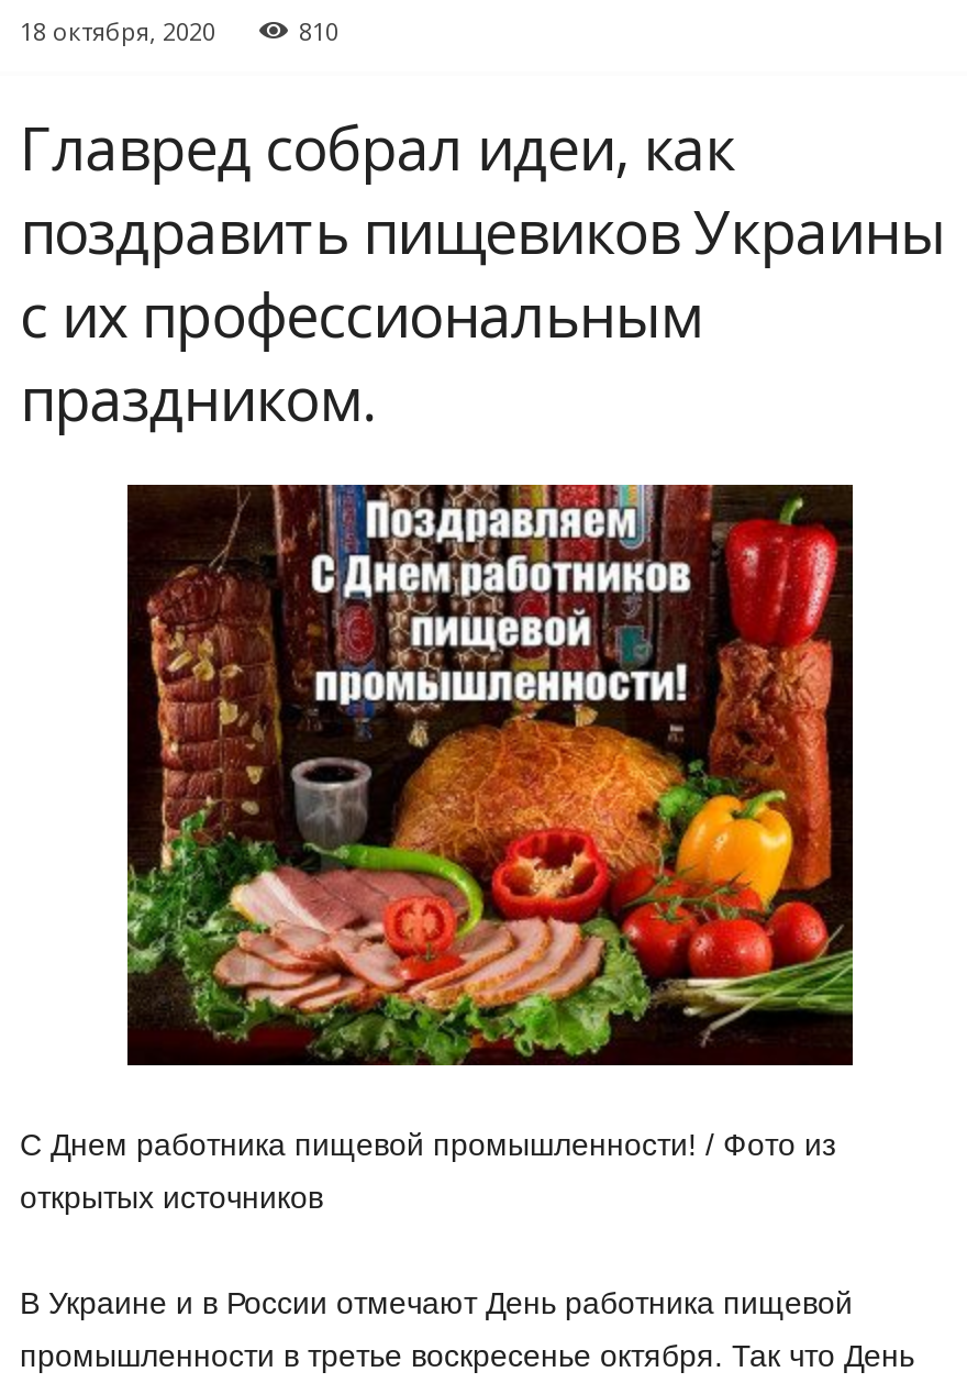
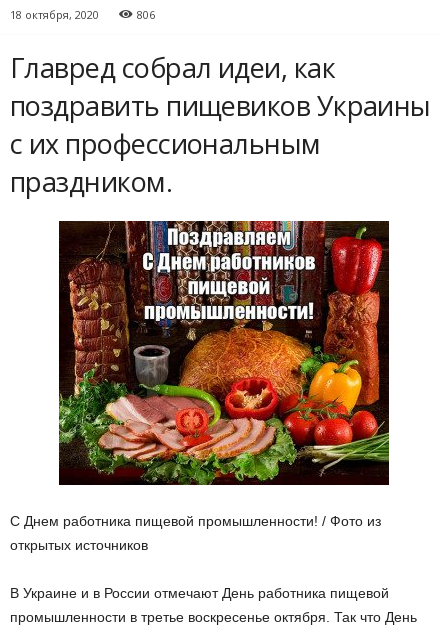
- 810
+ 806
